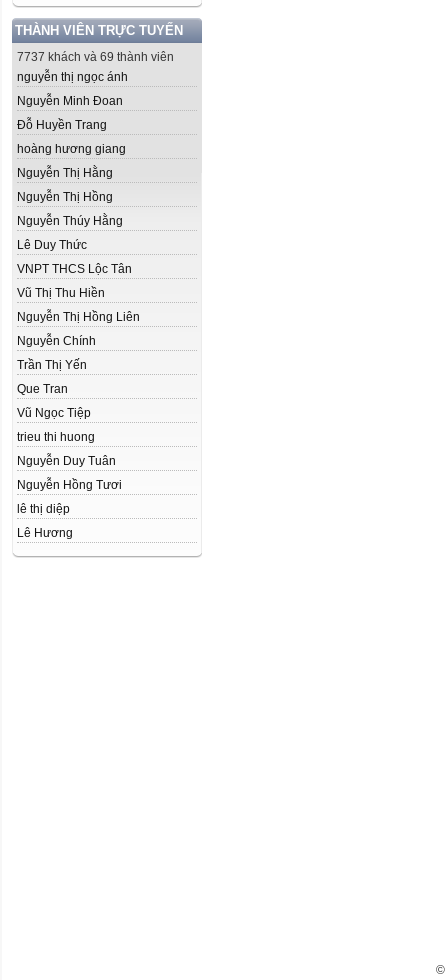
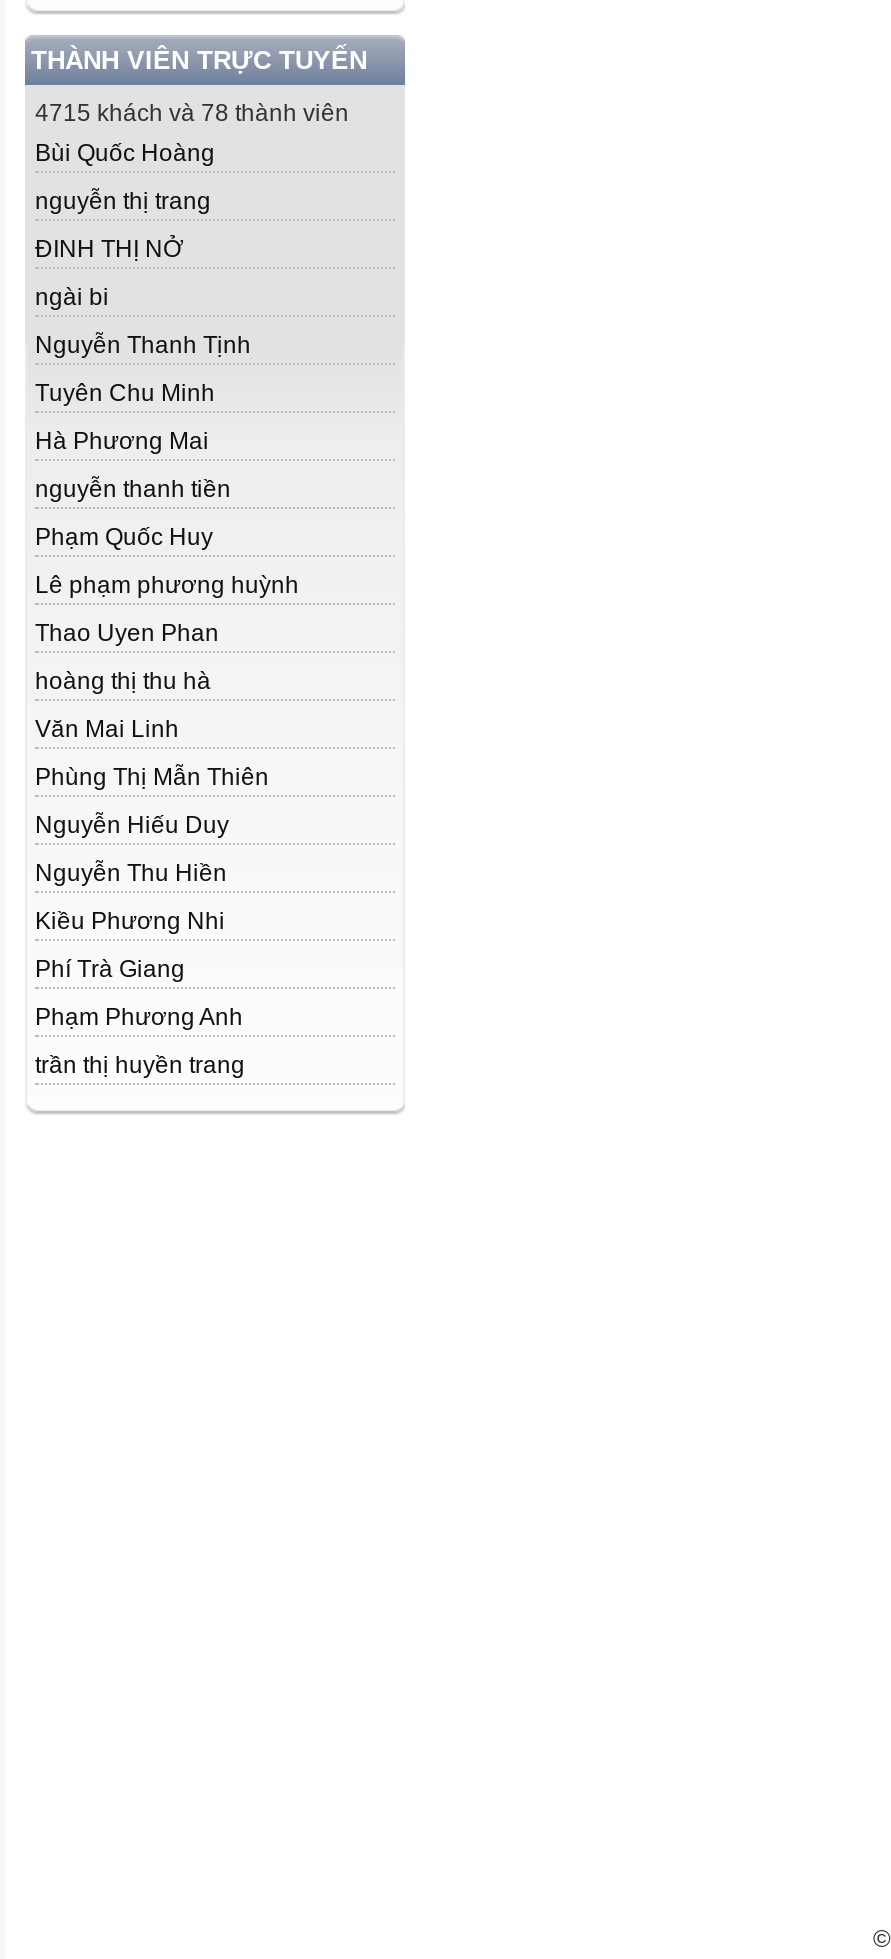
- 7737 khách và 69 thành viên
- nguyễn thị ngọc ánh
+ 4715 khách và 78 thành viên
+ Bùi Quốc Hoàng

- Nguyễn Minh Đoan
+ nguyễn thị trang

- Đỗ Huyền Trang
+ ĐINH THỊ NỞ

- hoàng hương giang
+ ngài bi

- Nguyễn Thị Hằng
+ Nguyễn Thanh Tịnh

- Nguyễn Thị Hồng
+ Tuyên Chu Minh

- Nguyễn Thúy Hằng
+ Hà Phương Mai

- Lê Duy Thức
+ nguyễn thanh tiền

- VNPT THCS Lộc Tân
+ Phạm Quốc Huy

- Vũ Thị Thu Hiền
+ Lê phạm phương huỳnh

- Nguyễn Thị Hồng Liên
+ Thao Uyen Phan

- Nguyễn Chính
+ hoàng thị thu hà

- Trần Thị Yến
+ Văn Mai Linh

- Que Tran
+ Phùng Thị Mẫn Thiên

- Vũ Ngọc Tiệp
+ Nguyễn Hiếu Duy

- trieu thi huong
+ Nguyễn Thu Hiền

- Nguyễn Duy Tuân
+ Kiều Phương Nhi

- Nguyễn Hồng Tươi
+ Phí Trà Giang

- lê thị diệp
+ Phạm Phương Anh

- Lê Hương
+ trần thị huyền trang
